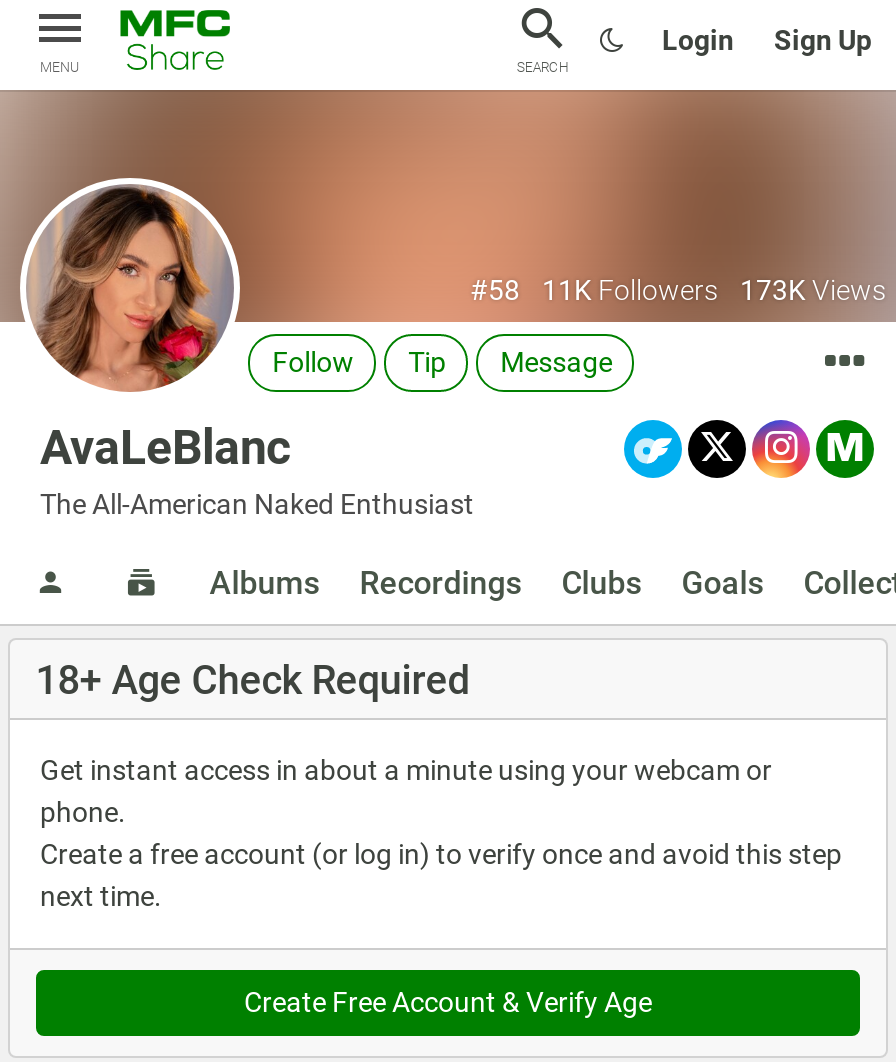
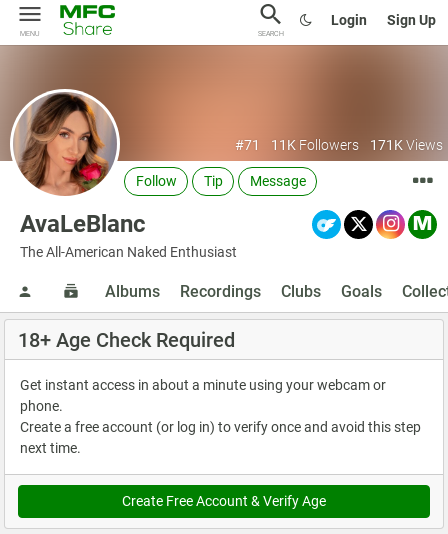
- #58
+ #71

- 11K Followers 173K Views
+ 11K Followers 171K Views
